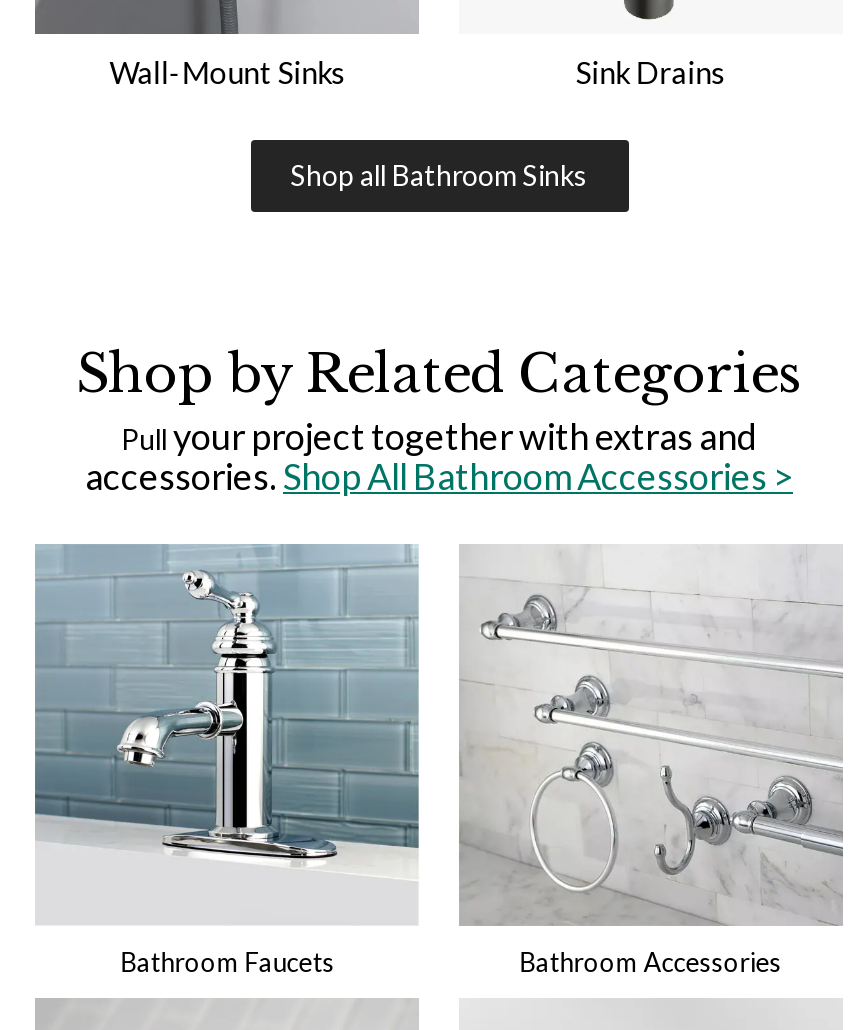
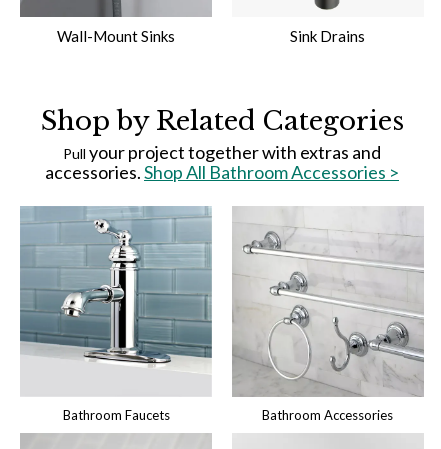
- Shop all Bathroom Sinks
